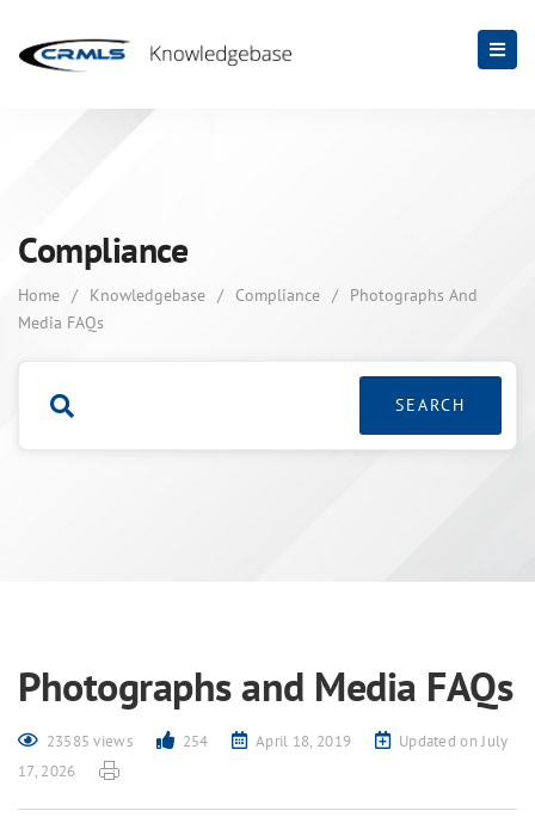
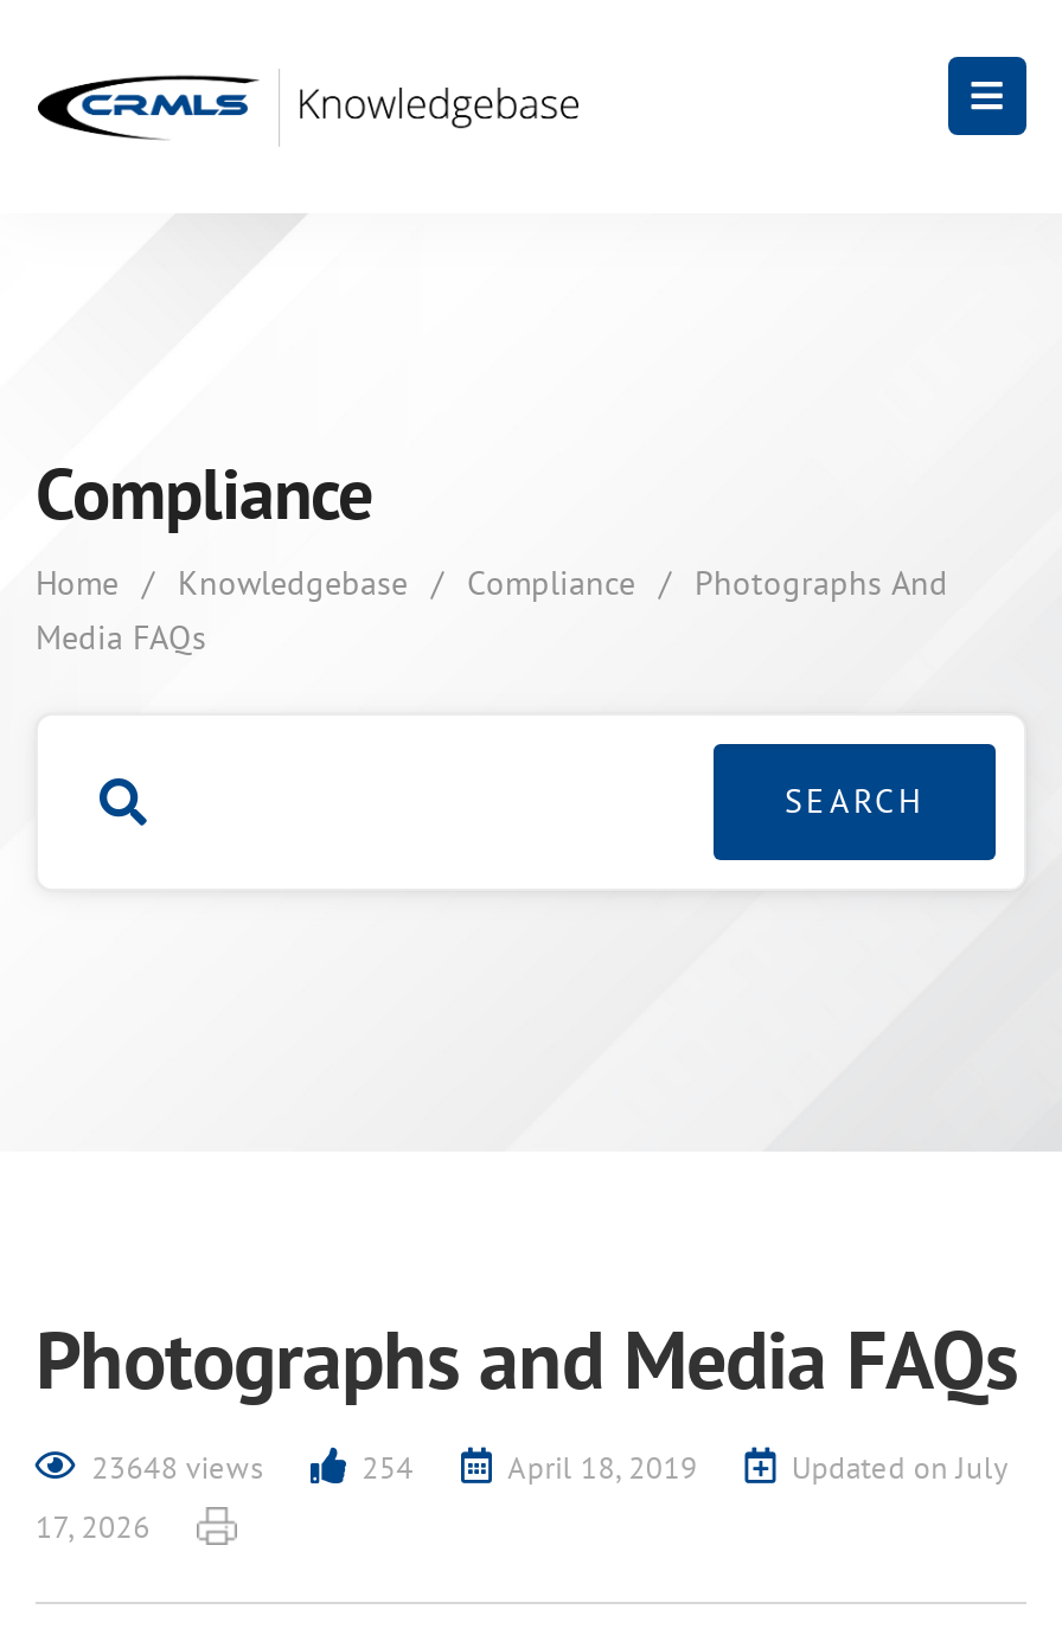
- 23585 views
+ 23648 views
